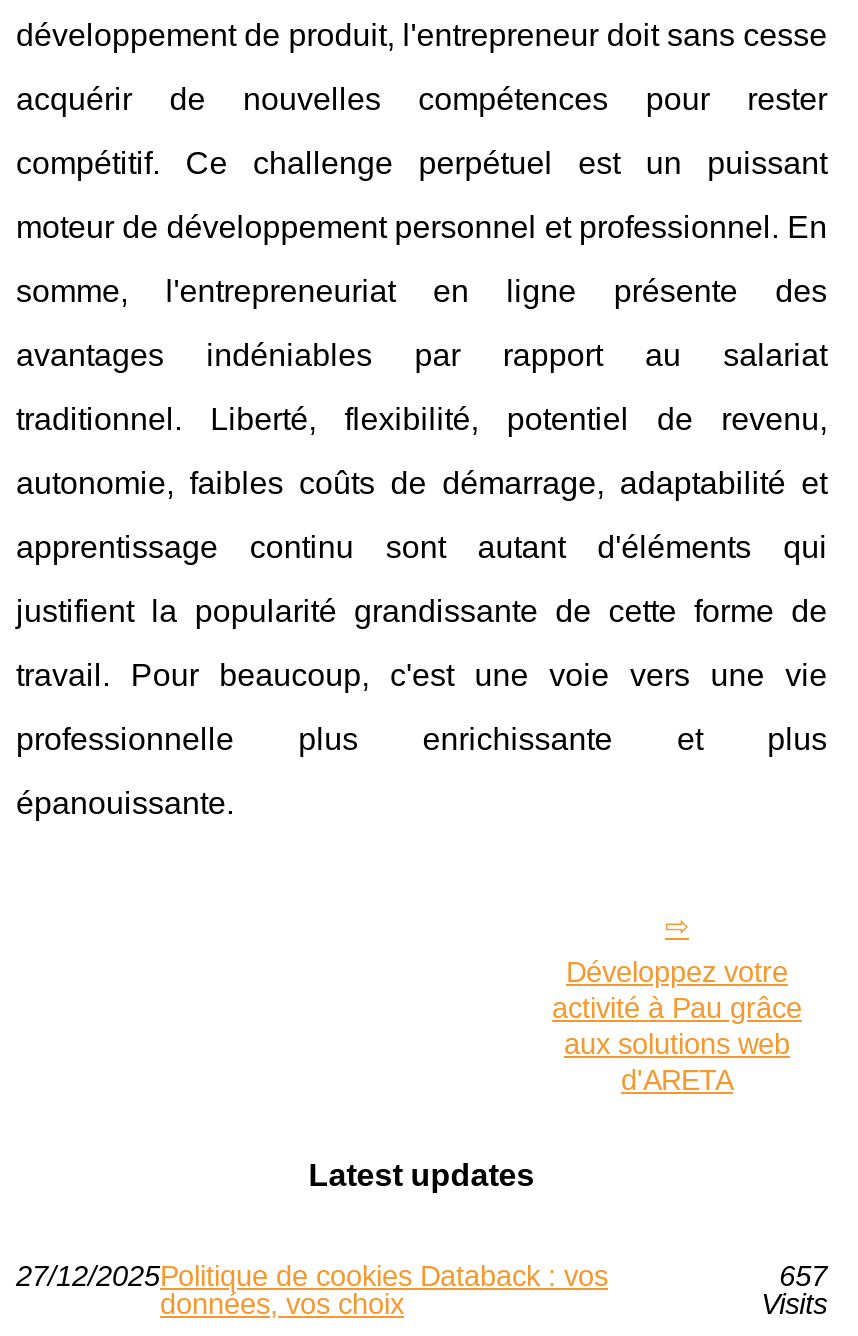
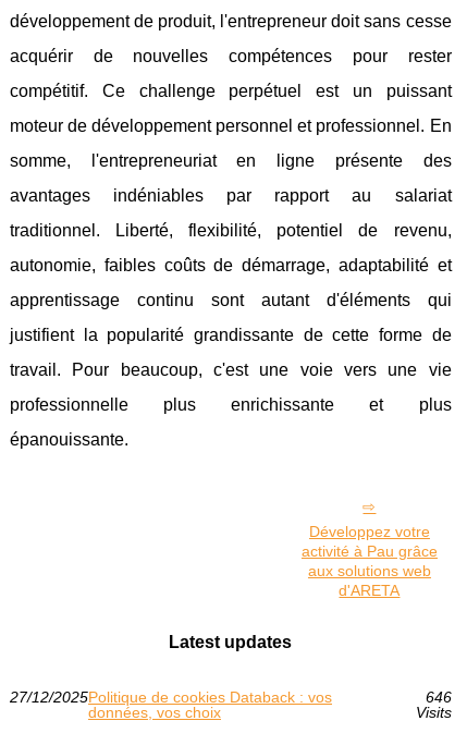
- 657
+ 646
